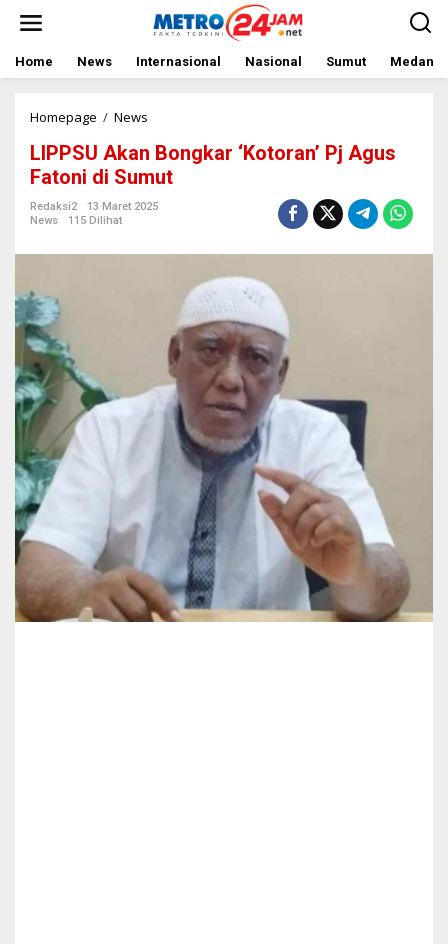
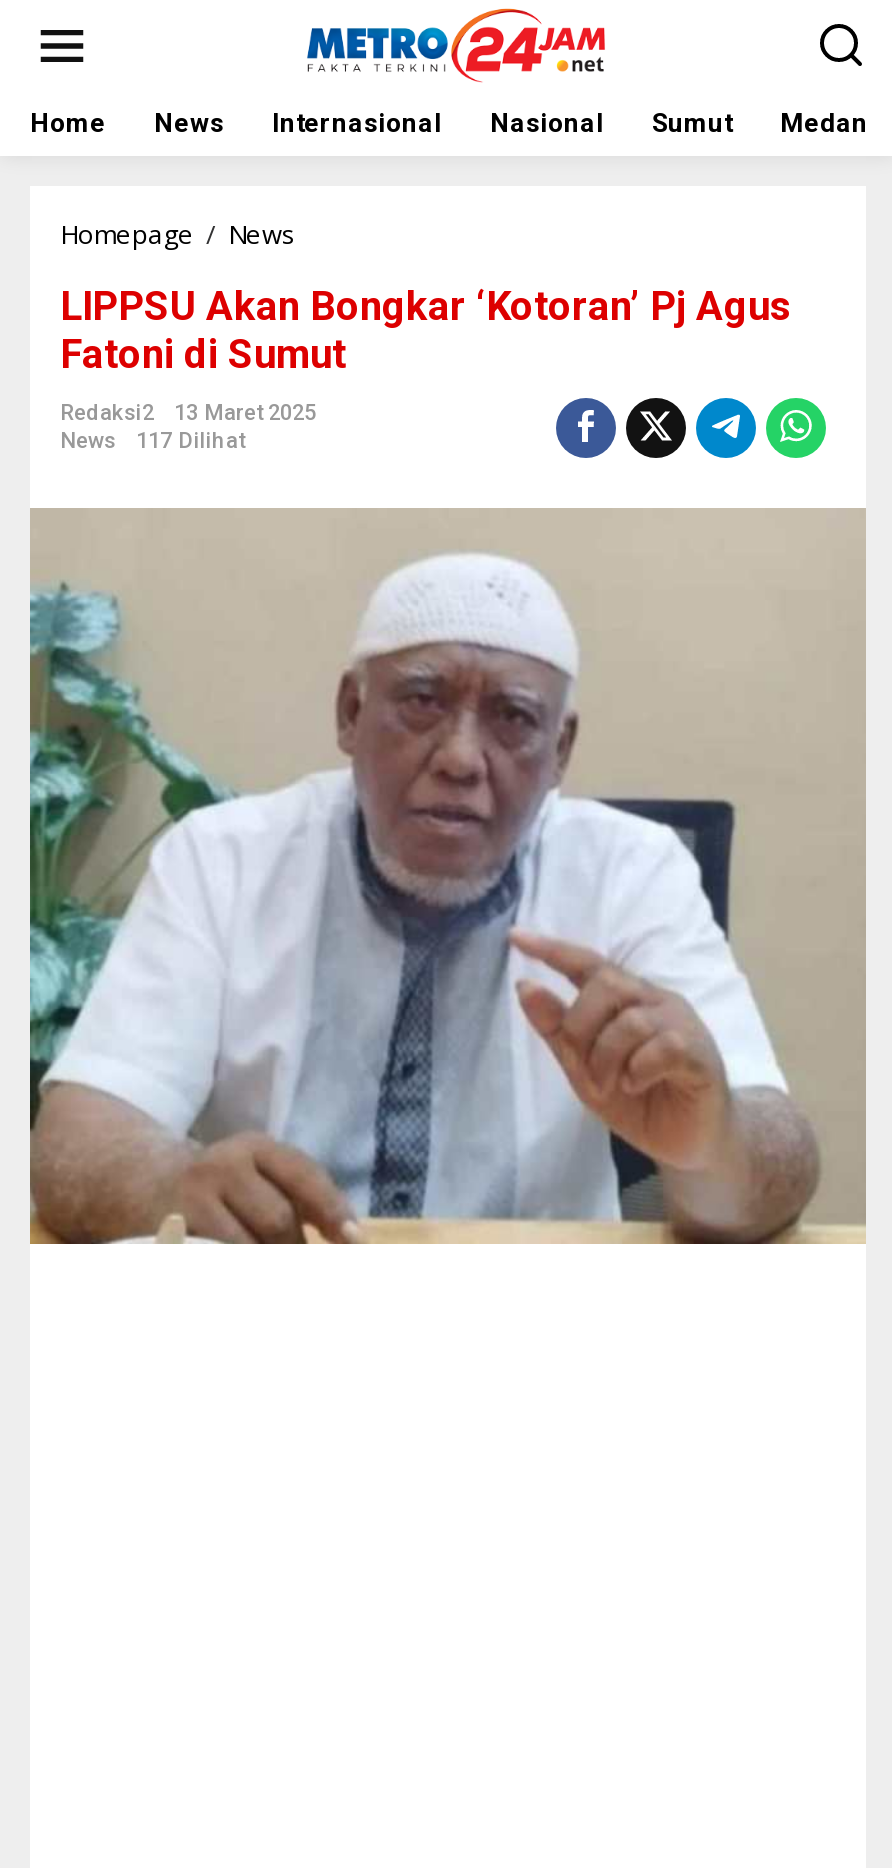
- 115 Dilihat
+ 117 Dilihat
